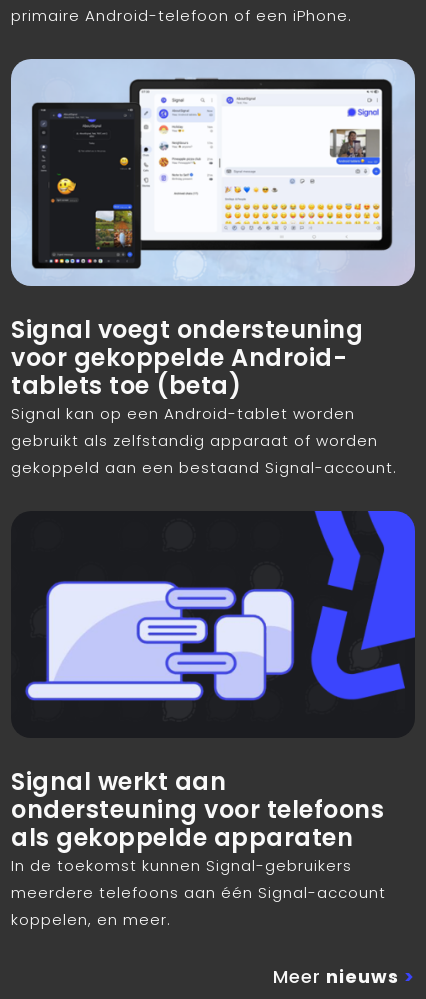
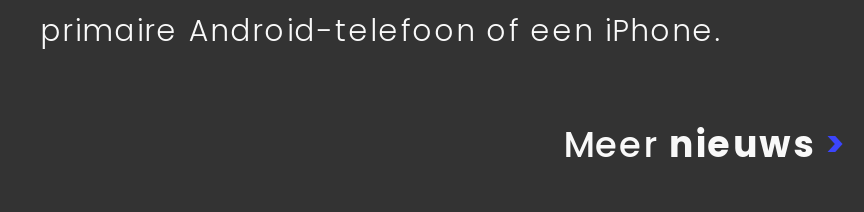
- [image]
- Signal voegt ondersteuning
- voor gekoppelde Android-
- tablets toe (beta)
- Signal kan op een Android-tablet worden
- gebruikt als zelfstandig apparaat of worden
- gekoppeld aan een bestaand Signal-account.

- [image]

- [image]

- Signal werkt aan
- ondersteuning voor telefoons
- als gekoppelde apparaten
- In de toekomst kunnen Signal-gebruikers
- meerdere telefoons aan één Signal-account
- koppelen, en meer.
